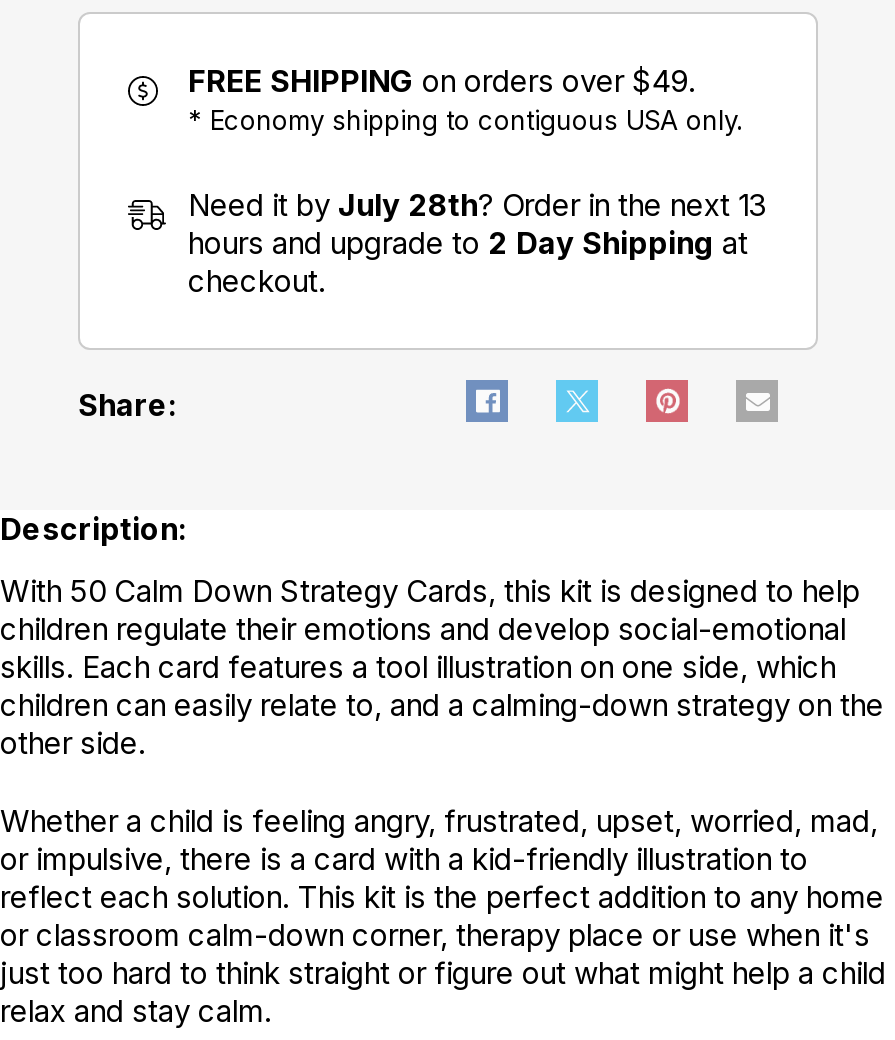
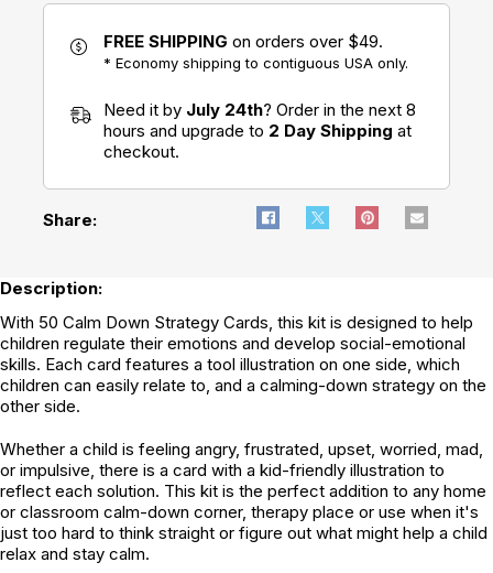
- Need it by July 28th? Order in the next 13
+ Need it by July 24th? Order in the next 8
